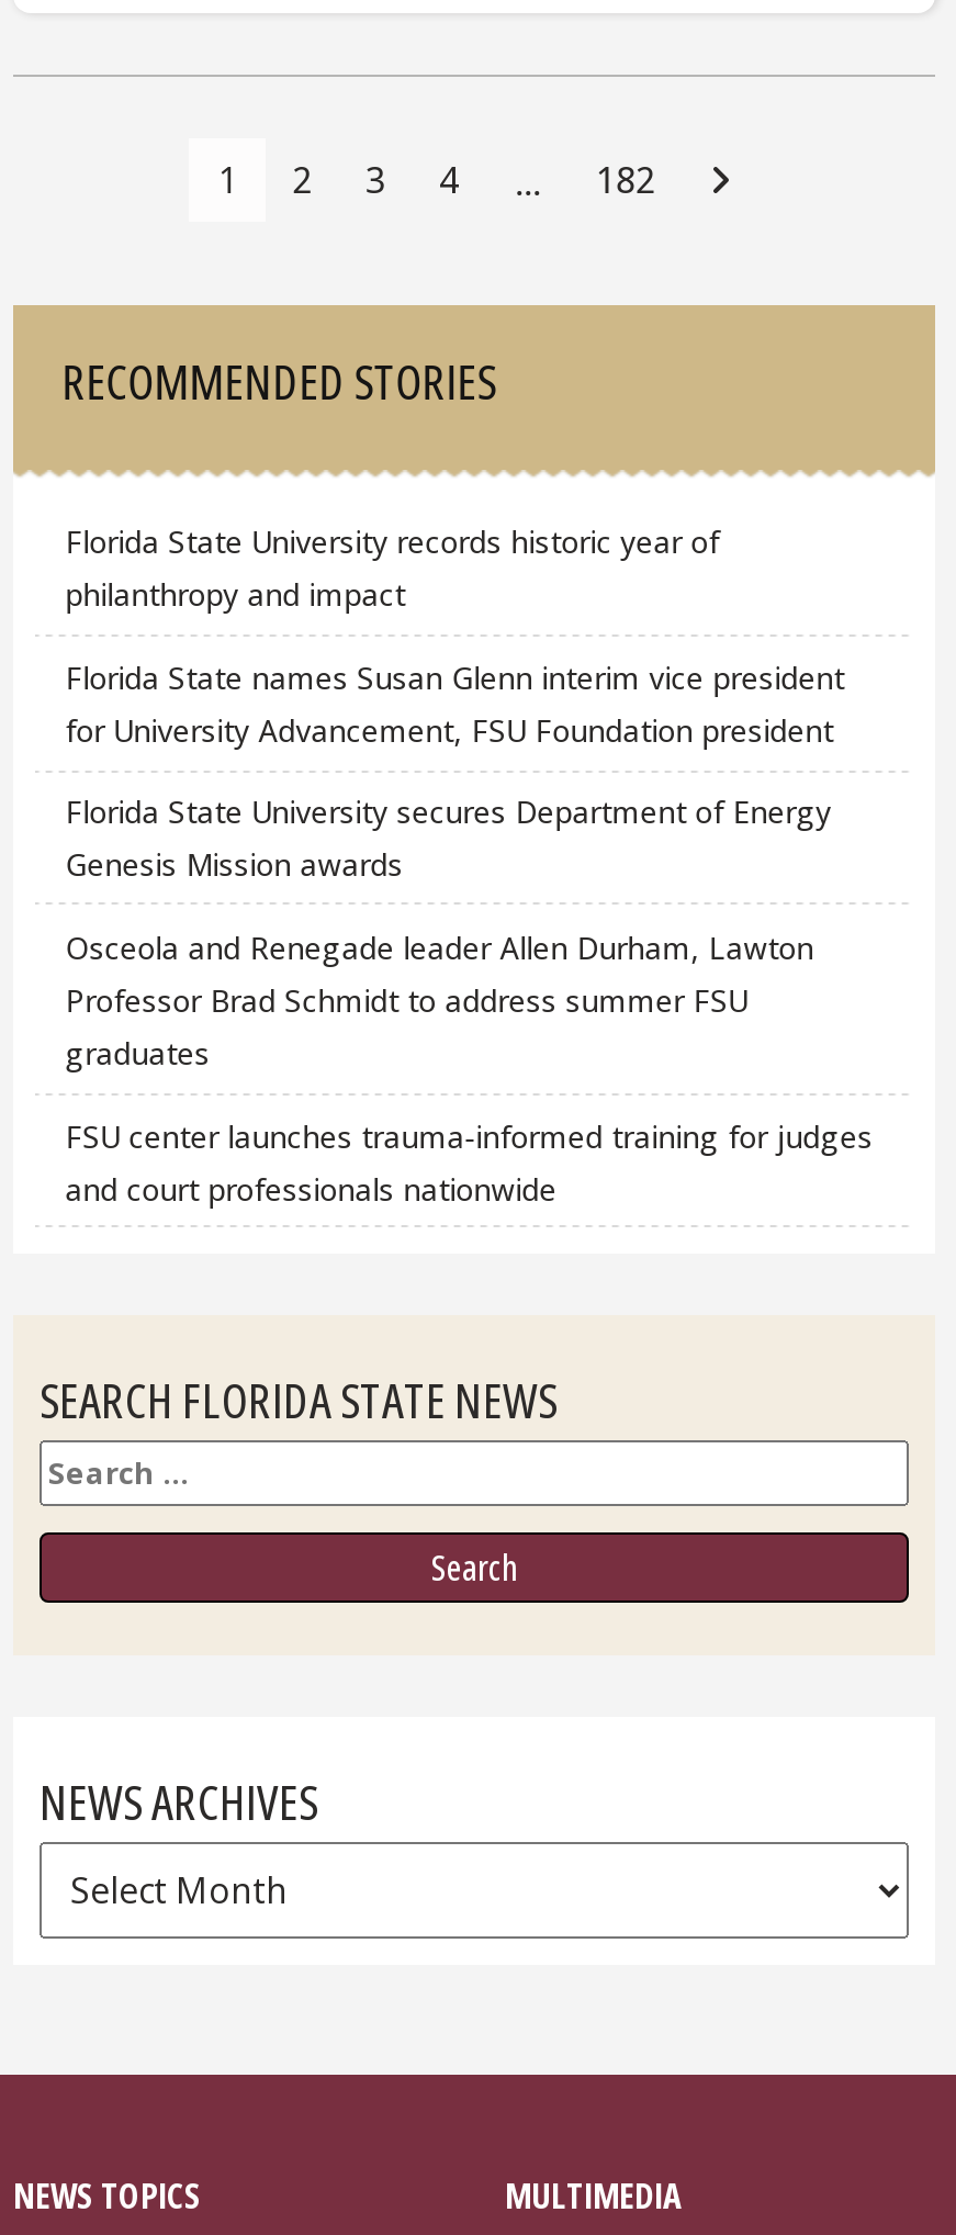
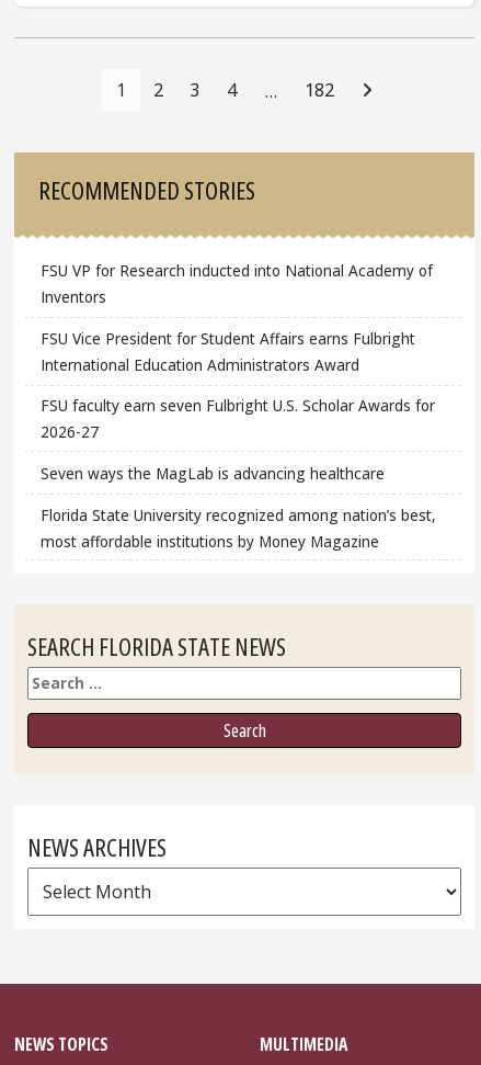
- Florida State University records historic year of
- philanthropy and impact
+ FSU VP for Research inducted into National Academy of
+ Inventors

- Florida State names Susan Glenn interim vice president
- for University Advancement, FSU Foundation president
+ FSU Vice President for Student Affairs earns Fulbright
+ International Education Administrators Award

- Florida State University secures Department of Energy
- Genesis Mission awards
+ FSU faculty earn seven Fulbright U.S. Scholar Awards for
+ 2026-27

- Osceola and Renegade leader Allen Durham, Lawton
- Professor Brad Schmidt to address summer FSU
- graduates
+ Seven ways the MagLab is advancing healthcare

- FSU center launches trauma-informed training for judges
- and court professionals nationwide
+ Florida State University recognized among nation’s best,
+ most affordable institutions by Money Magazine
